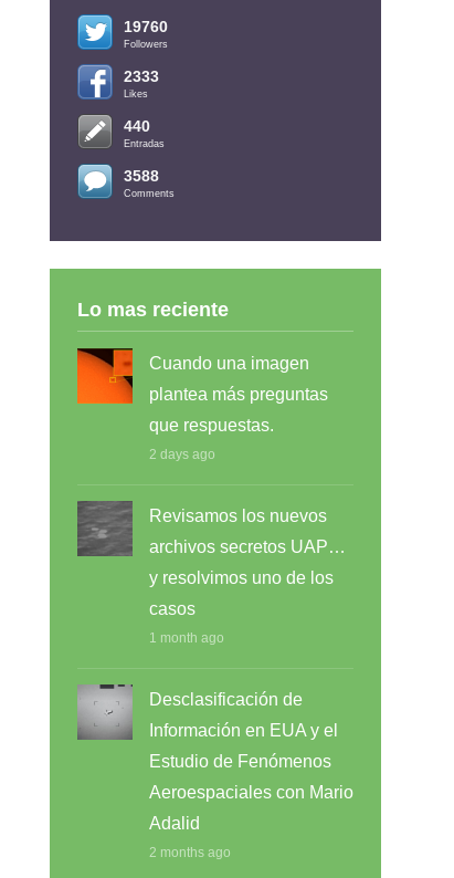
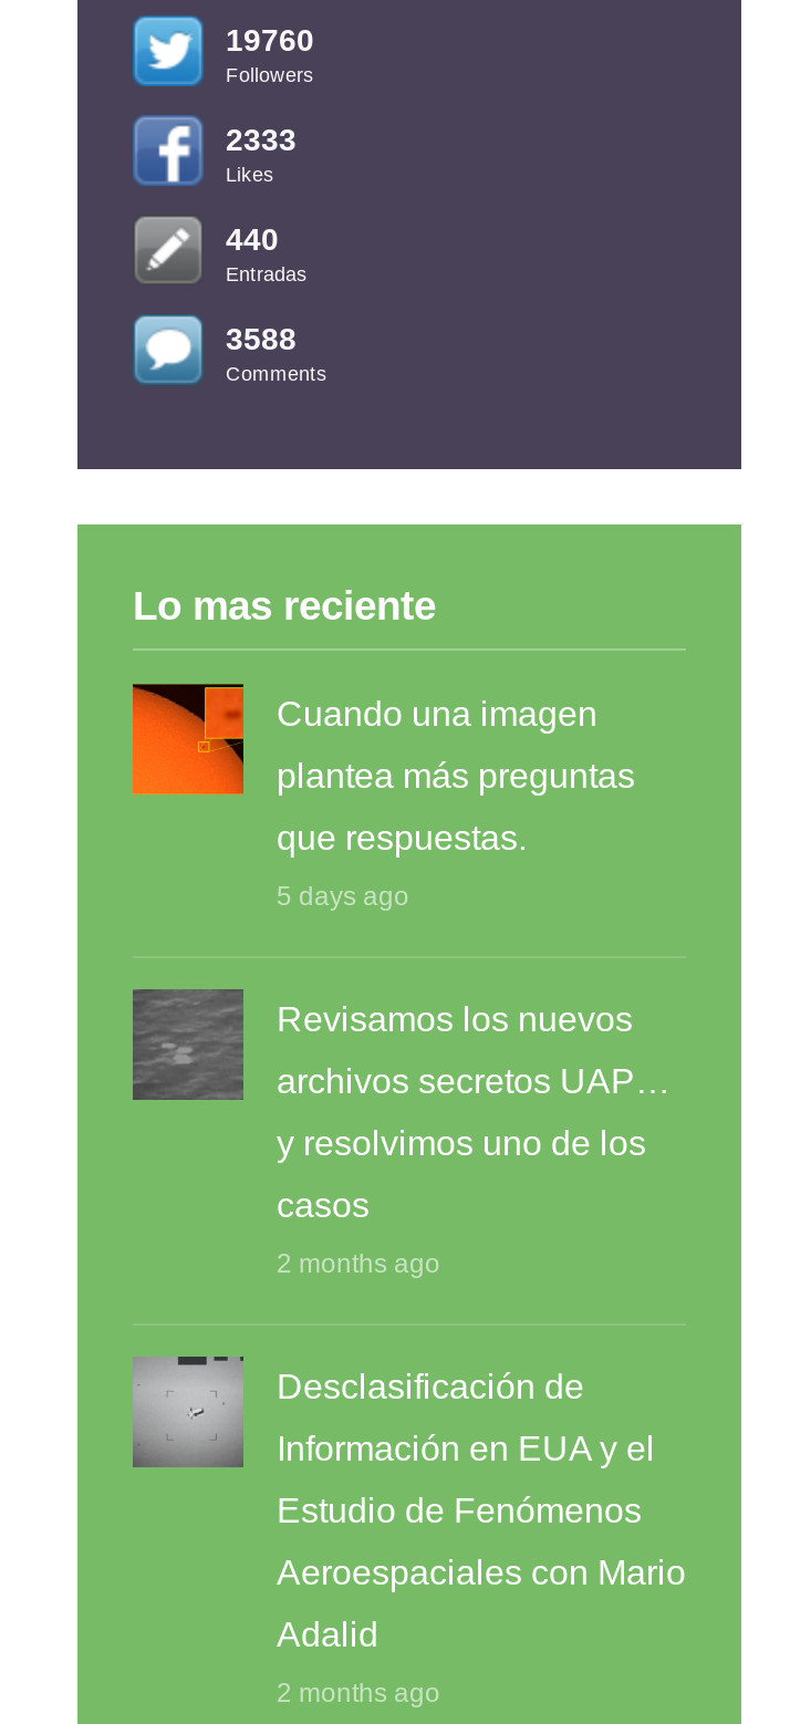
- 2 days ago
+ 5 days ago

- 1 month ago
+ 2 months ago
